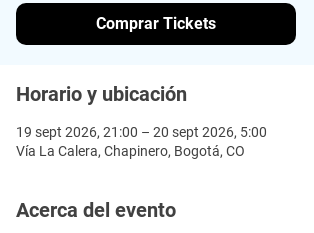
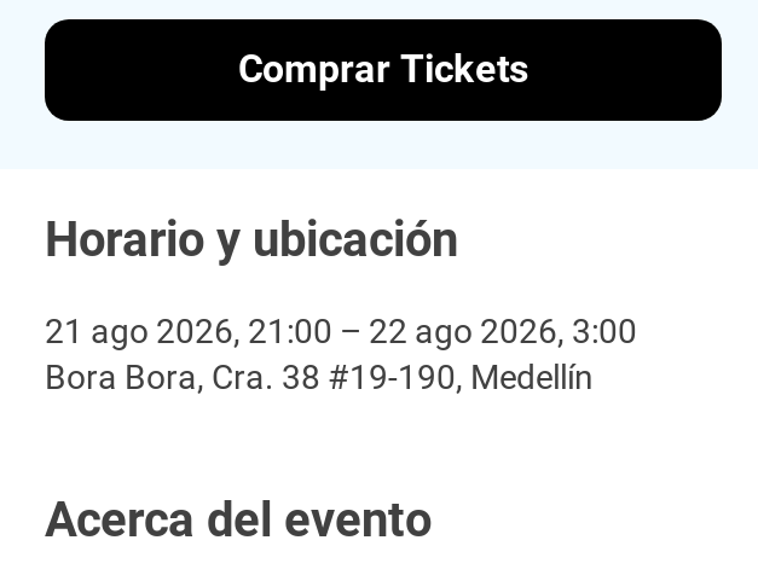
- 19 sept 2026, 21:00 – 20 sept 2026, 5:00
- Vía La Calera, Chapinero, Bogotá, CO
+ 21 ago 2026, 21:00 – 22 ago 2026, 3:00
+ Bora Bora, Cra. 38 #19-190, Medellín
